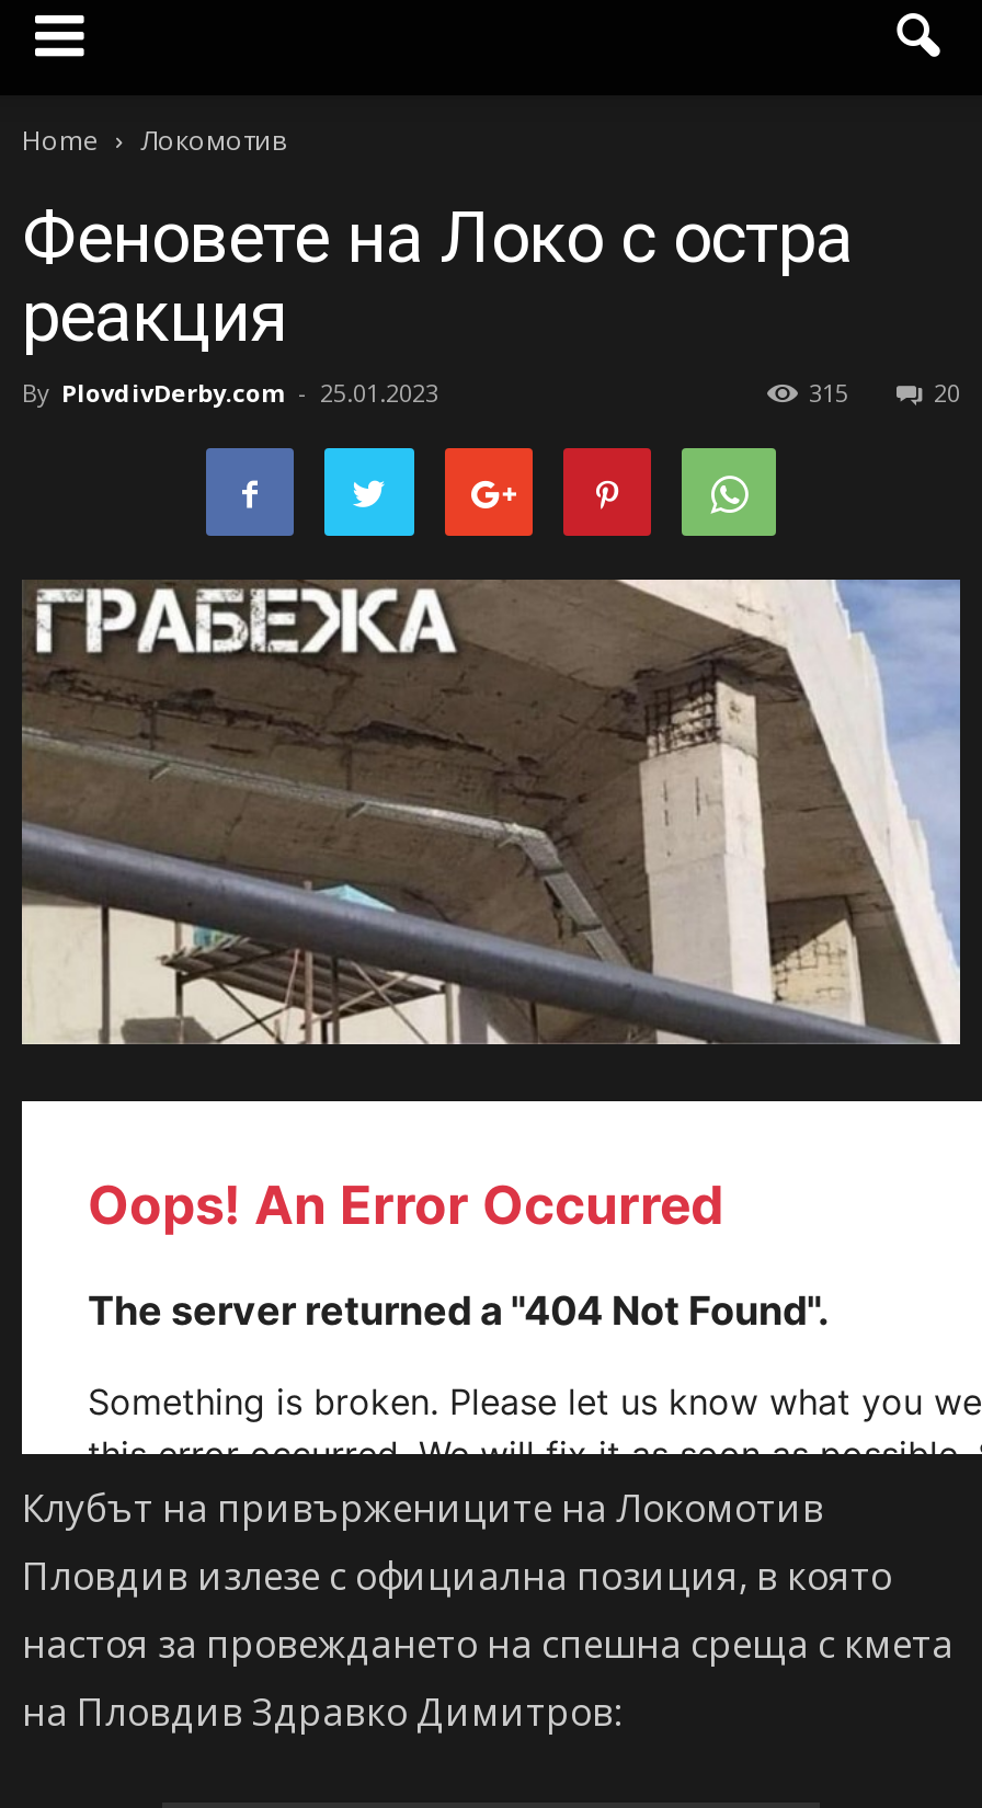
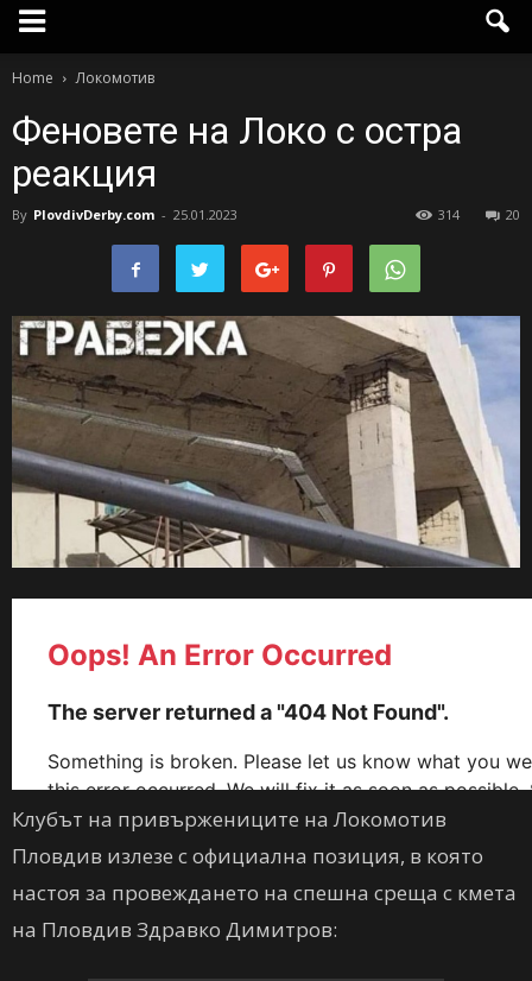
- 315
+ 314
